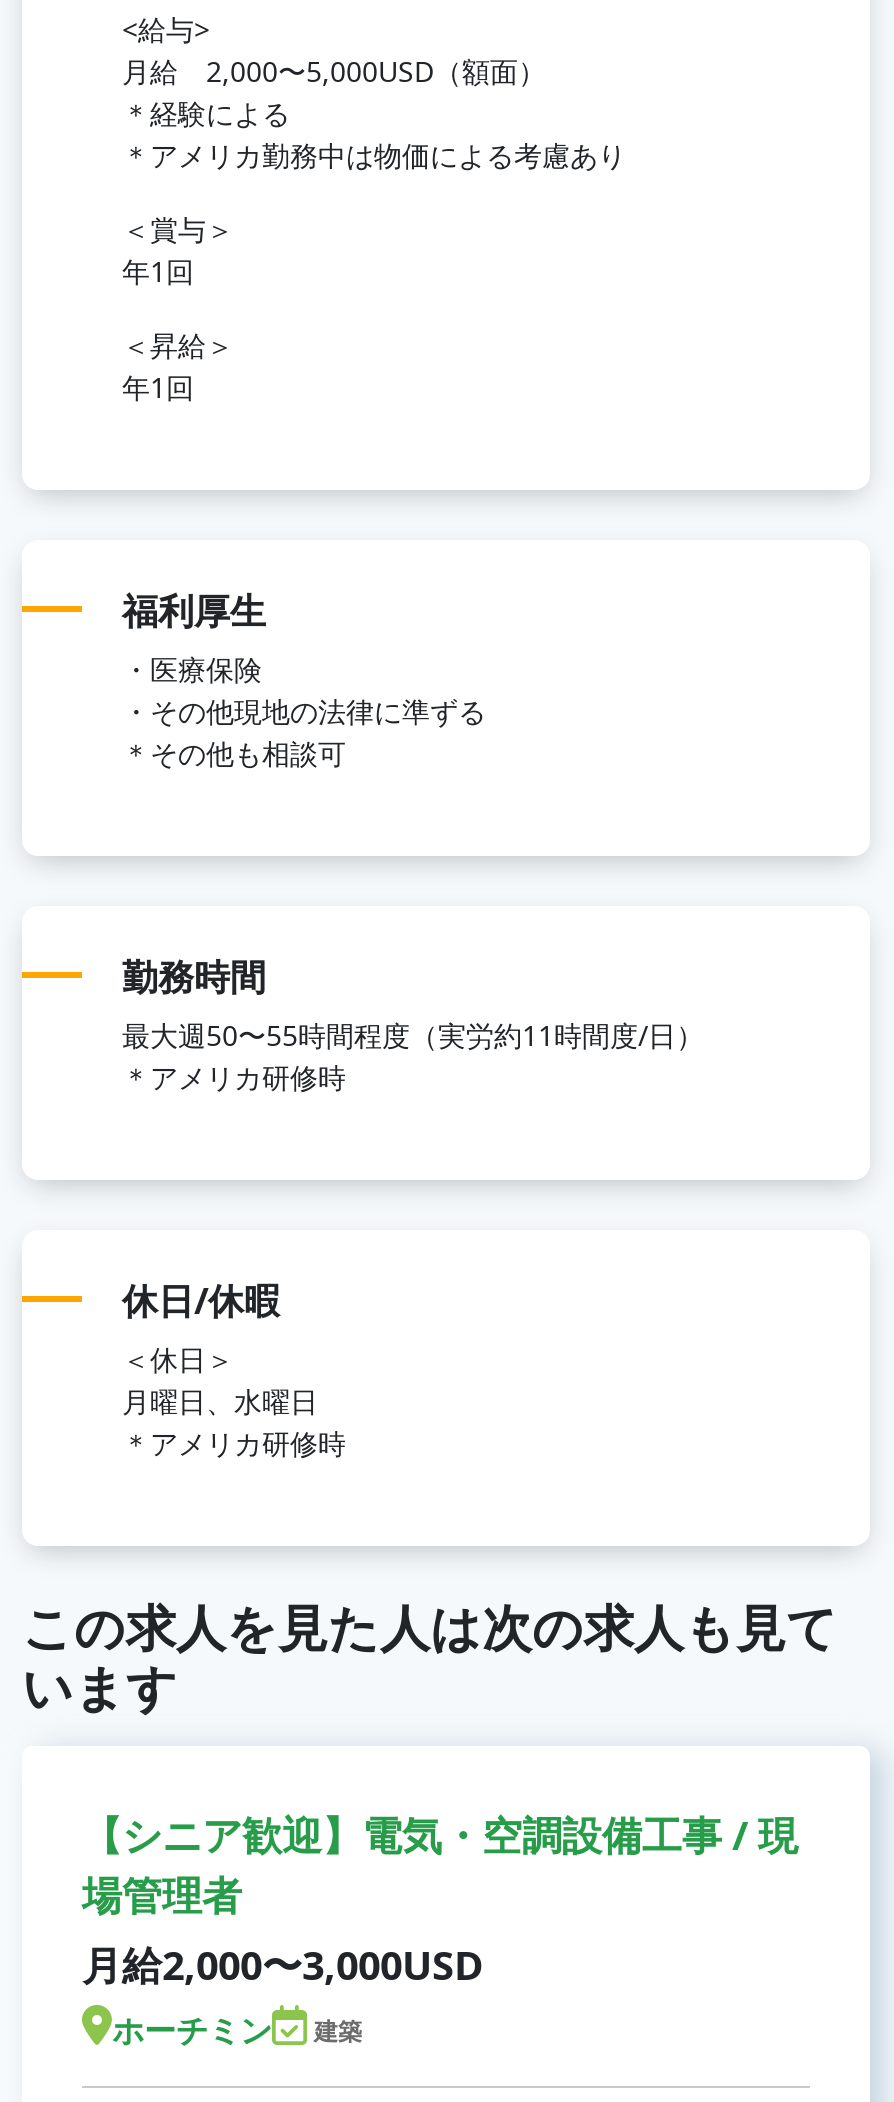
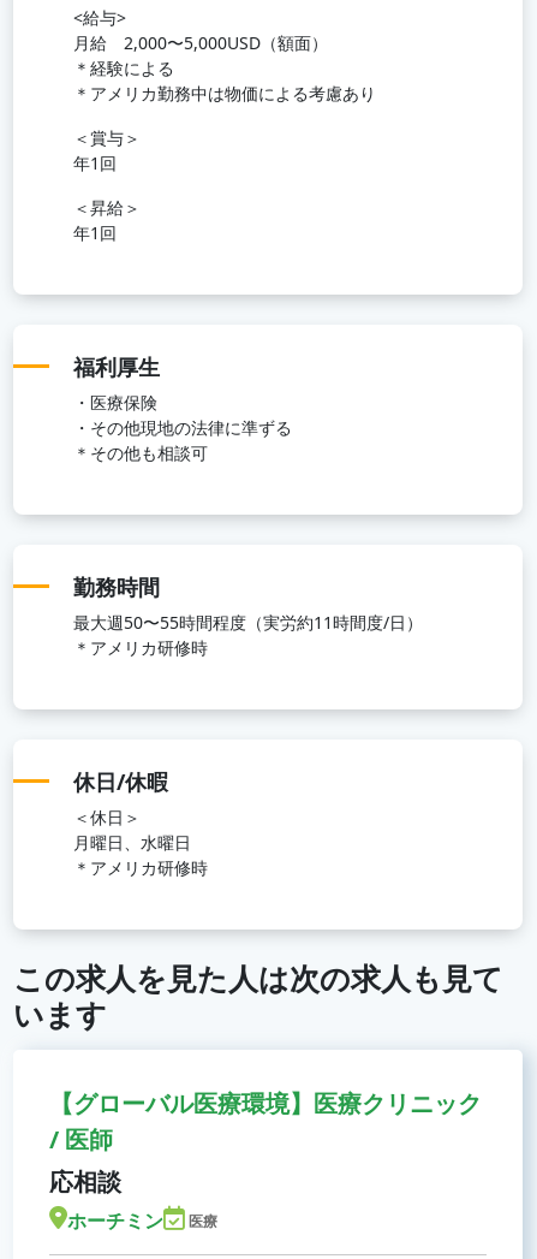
- 【シニア歓迎】電気・空調設備工事 / 現
- 場管理者
- 月給2,000〜3,000USD
+ 【グローバル医療環境】医療クリニック
+ / 医師
+ 応相談

- 建築
+ 医療
